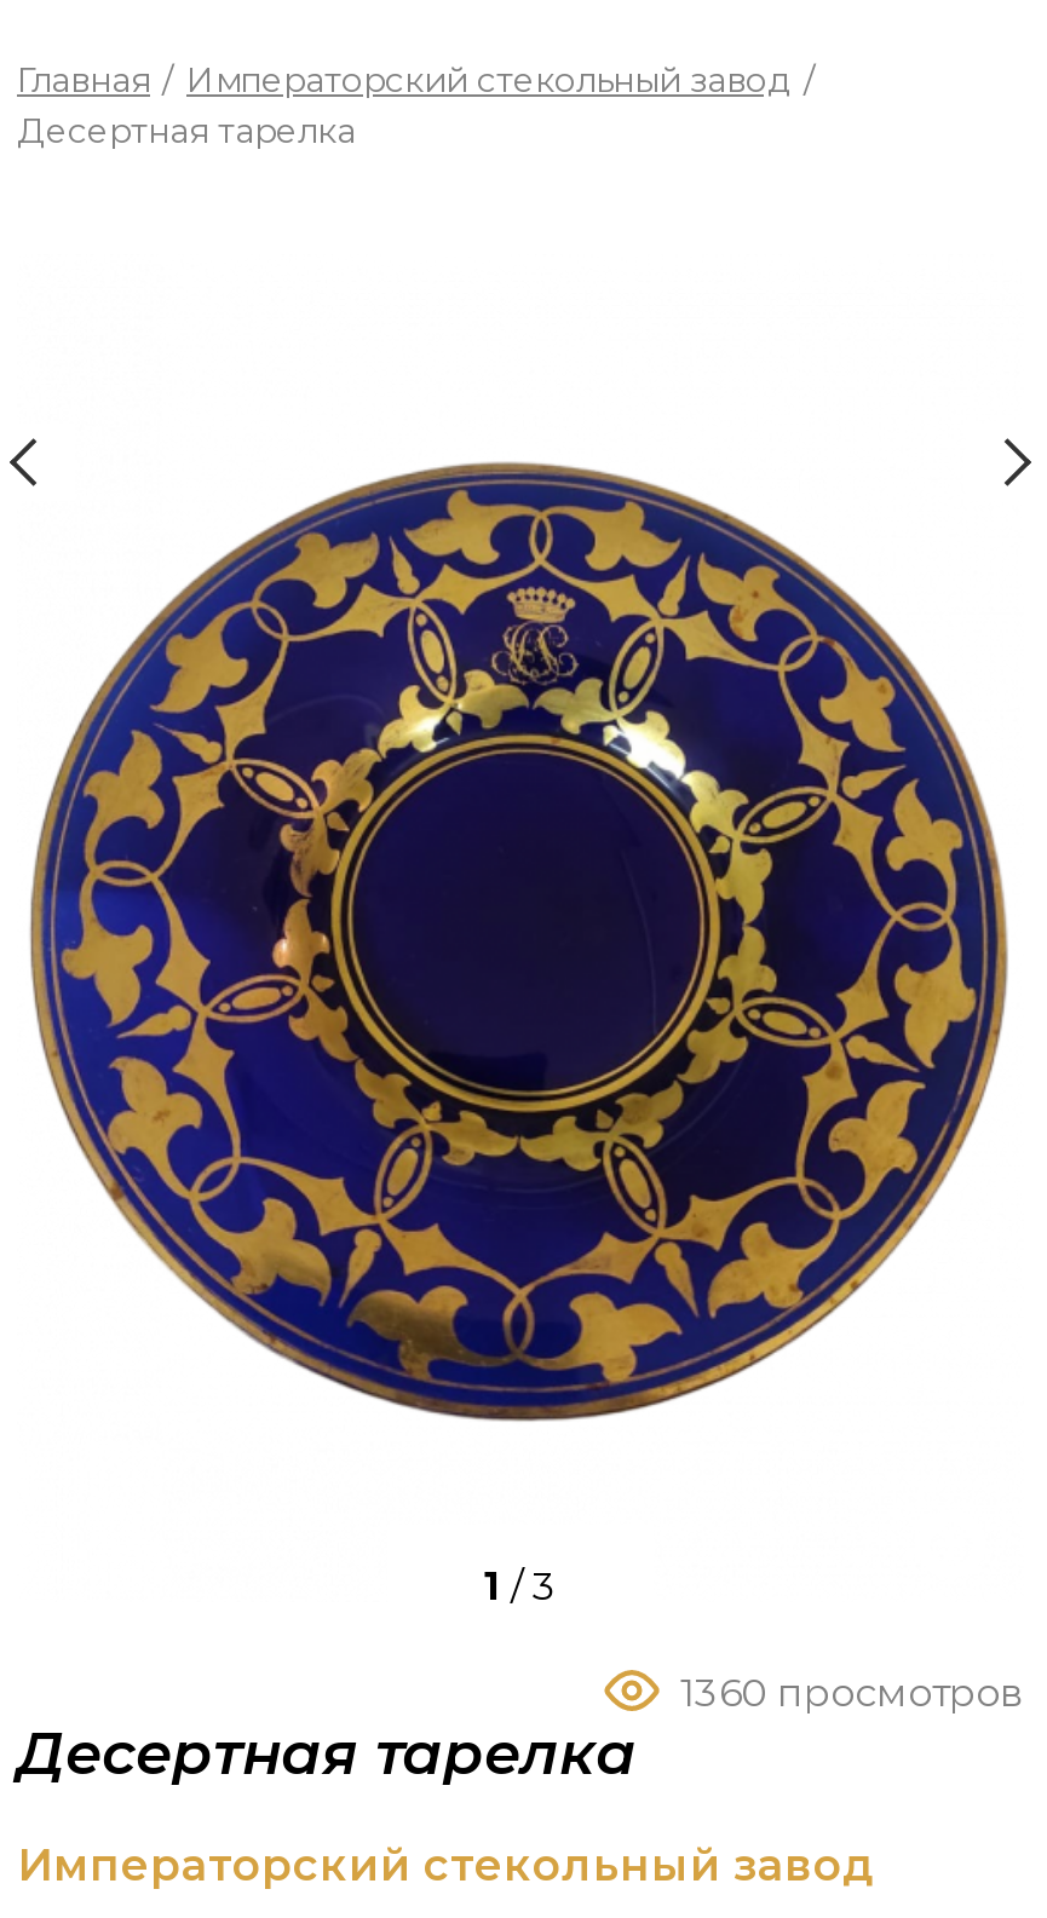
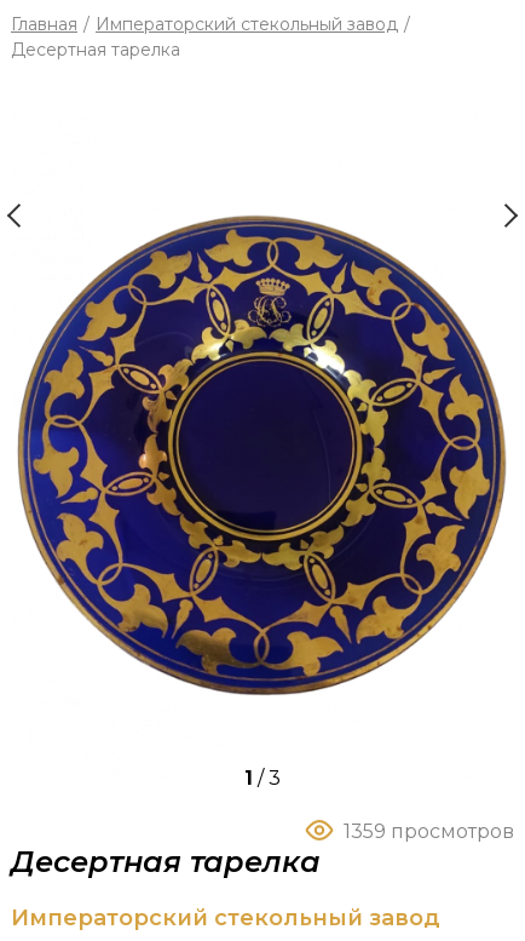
- 1360 просмотров
+ 1359 просмотров
